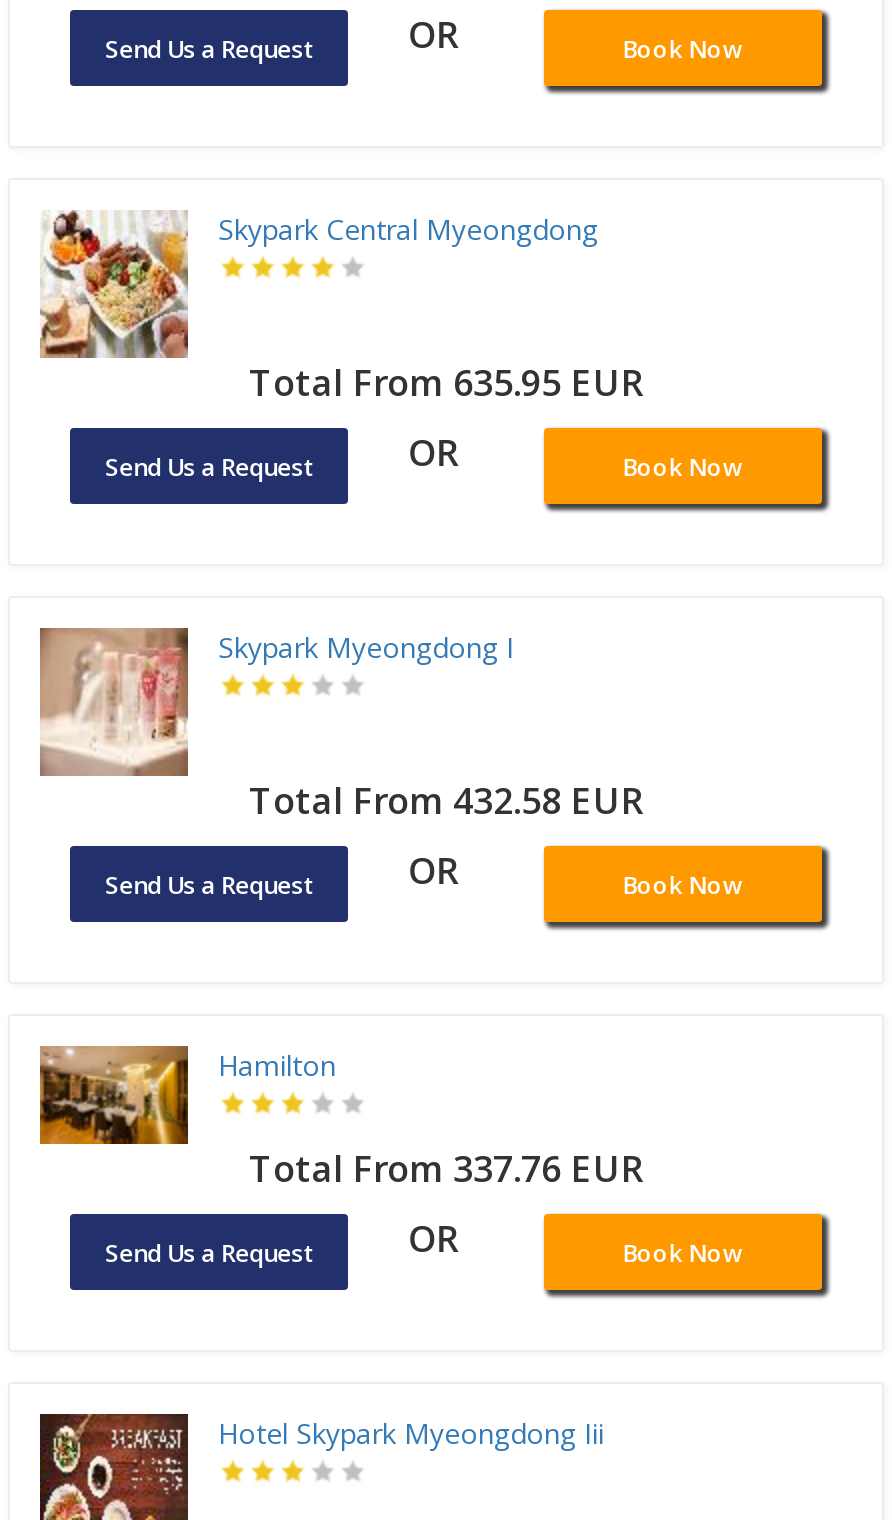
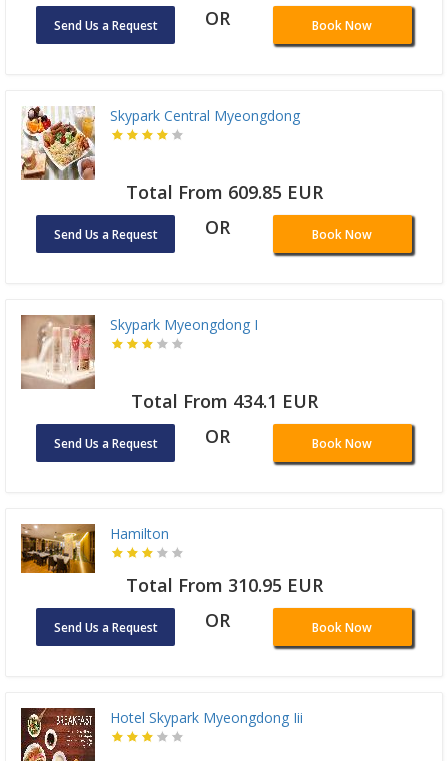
- Total From 635.95 EUR
+ Total From 609.85 EUR

- Total From 432.58 EUR
+ Total From 434.1 EUR

- Total From 337.76 EUR
+ Total From 310.95 EUR
